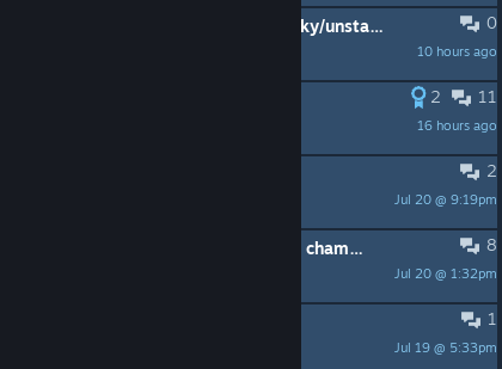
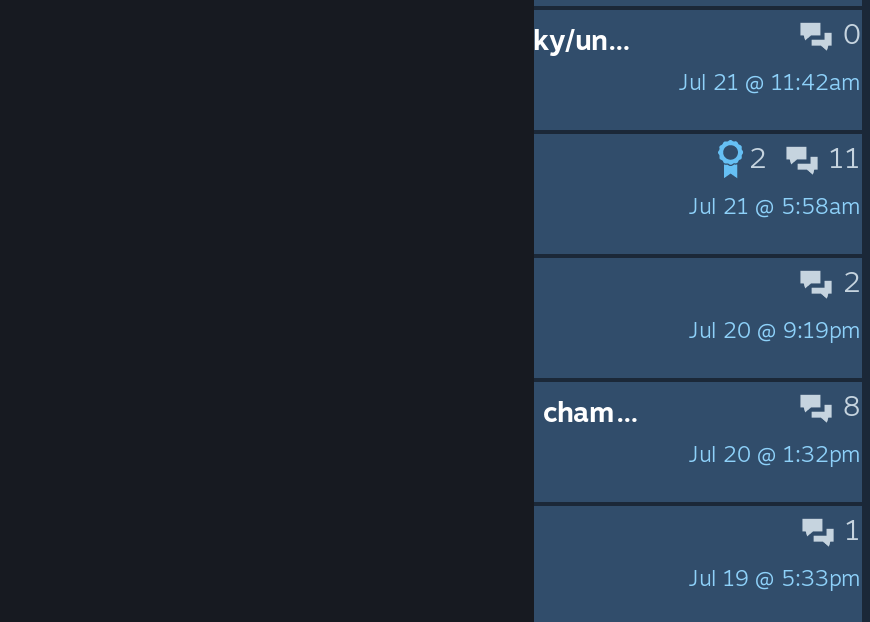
- 10 hours ago
+ Jul 21 @ 11:42am

- 16 hours ago
+ Jul 21 @ 5:58am
